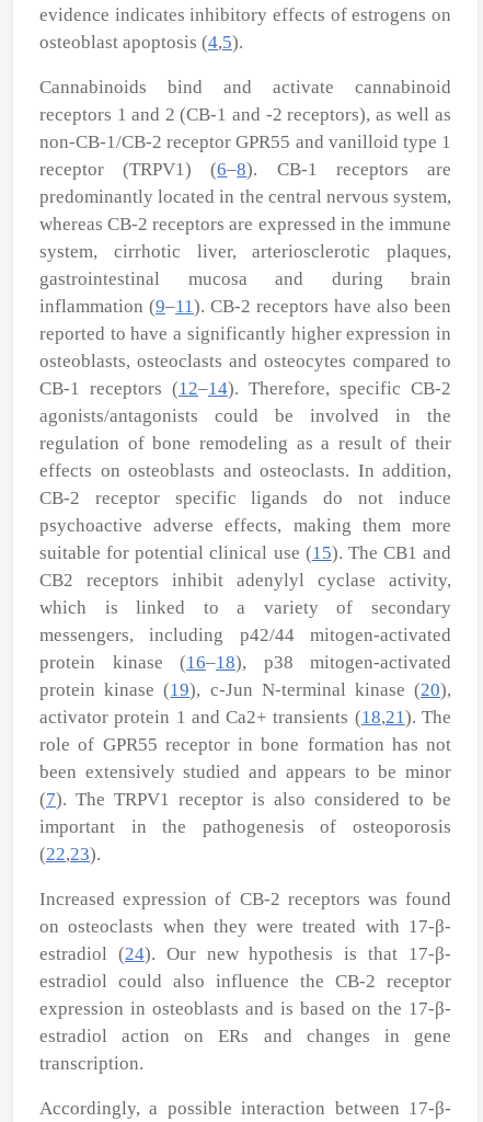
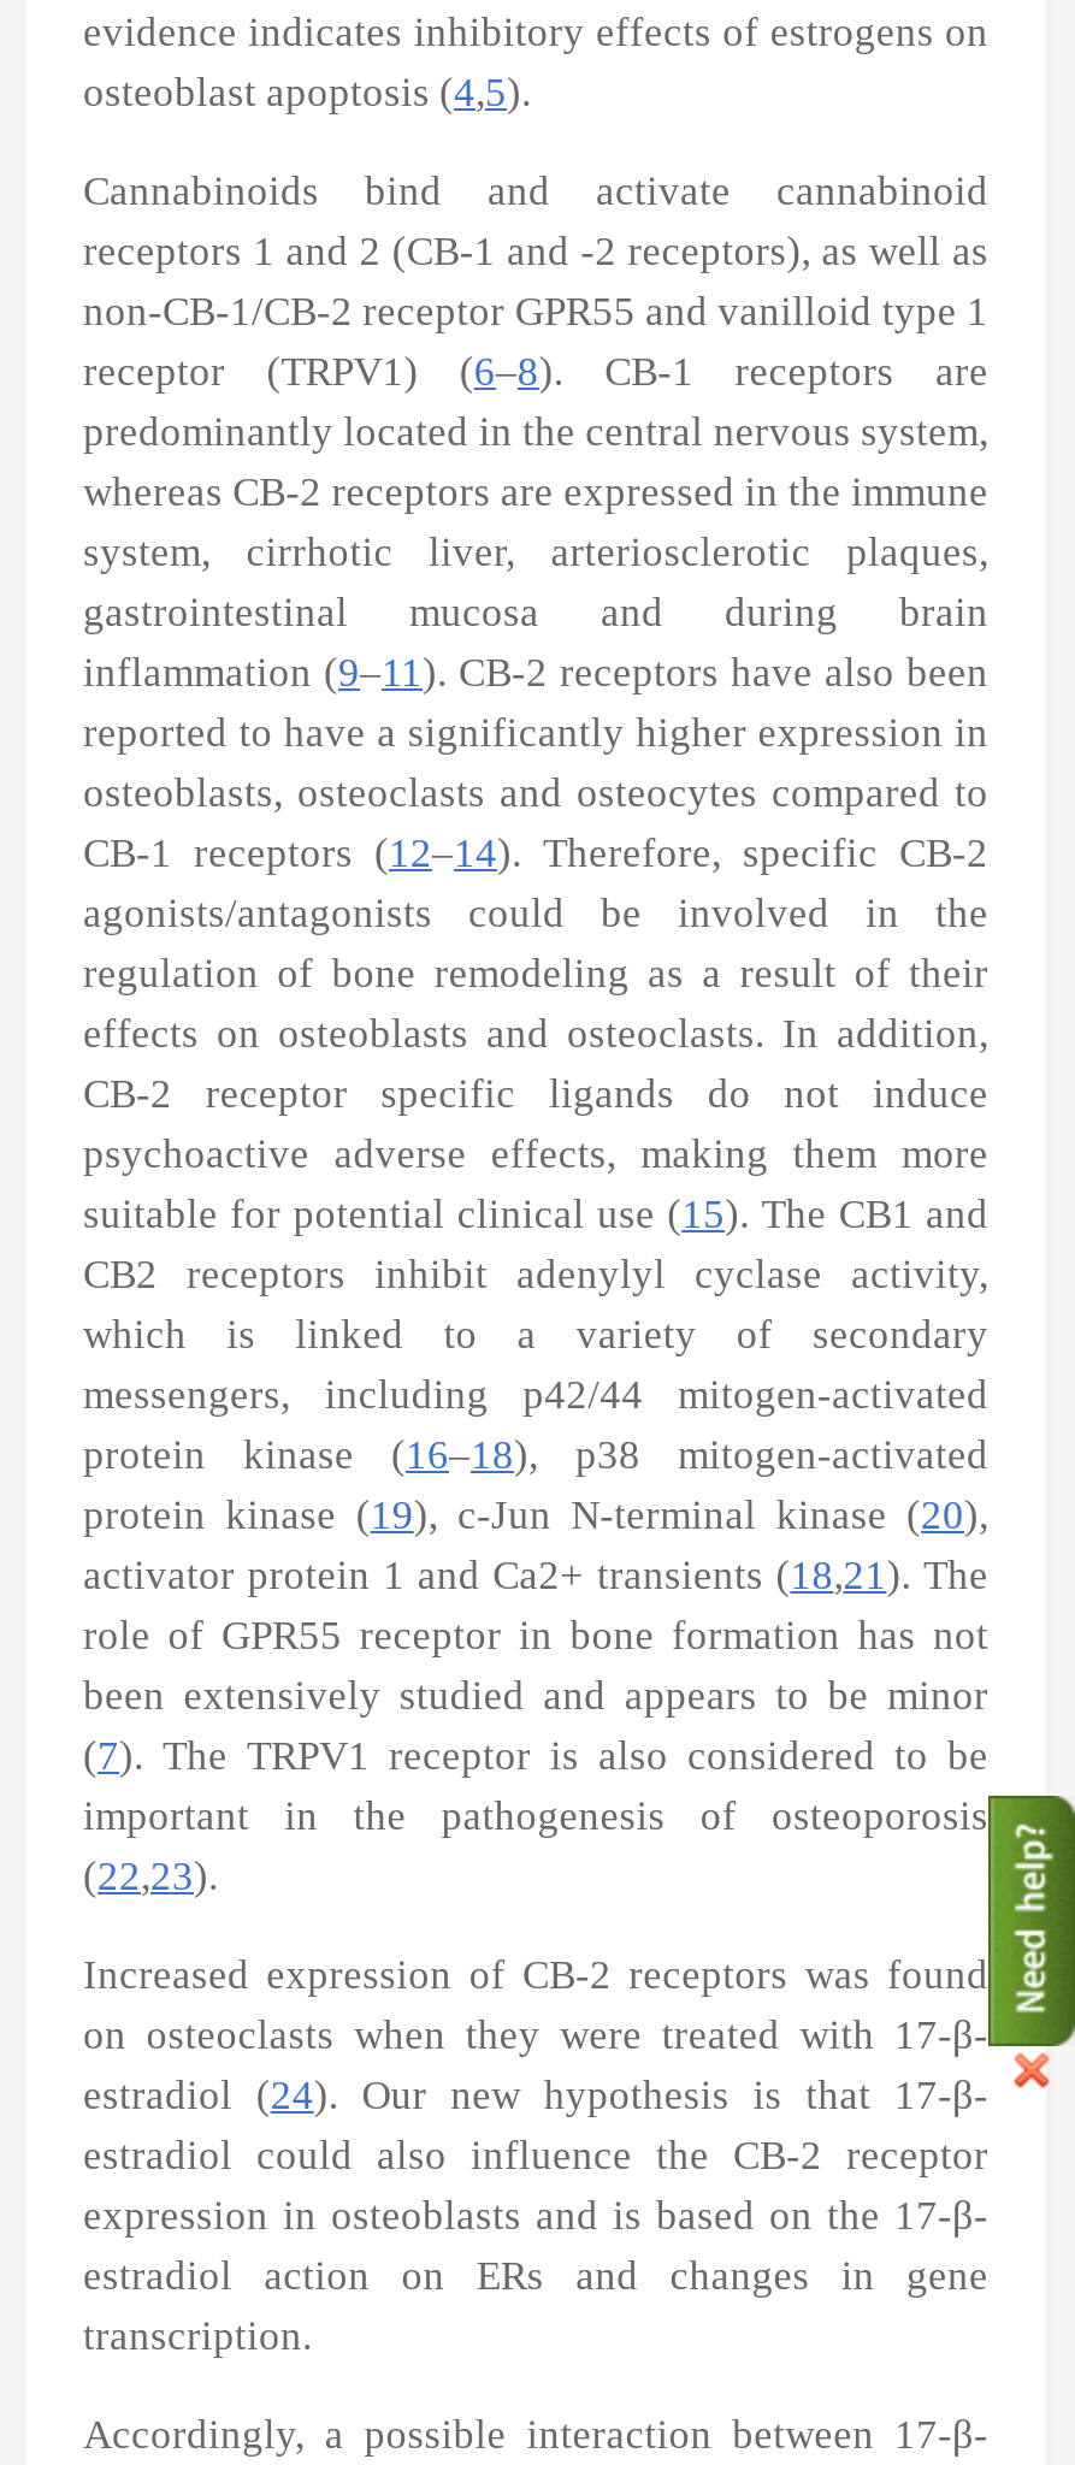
+ [image]
